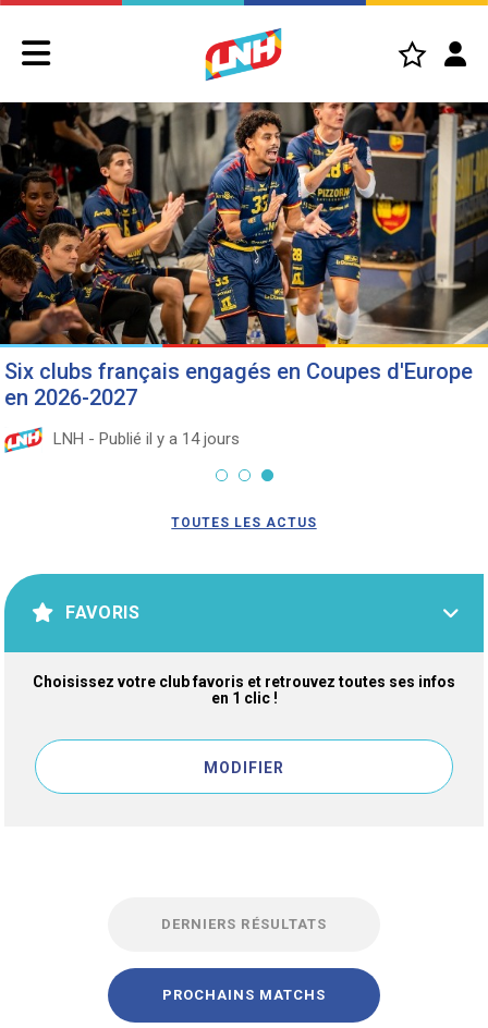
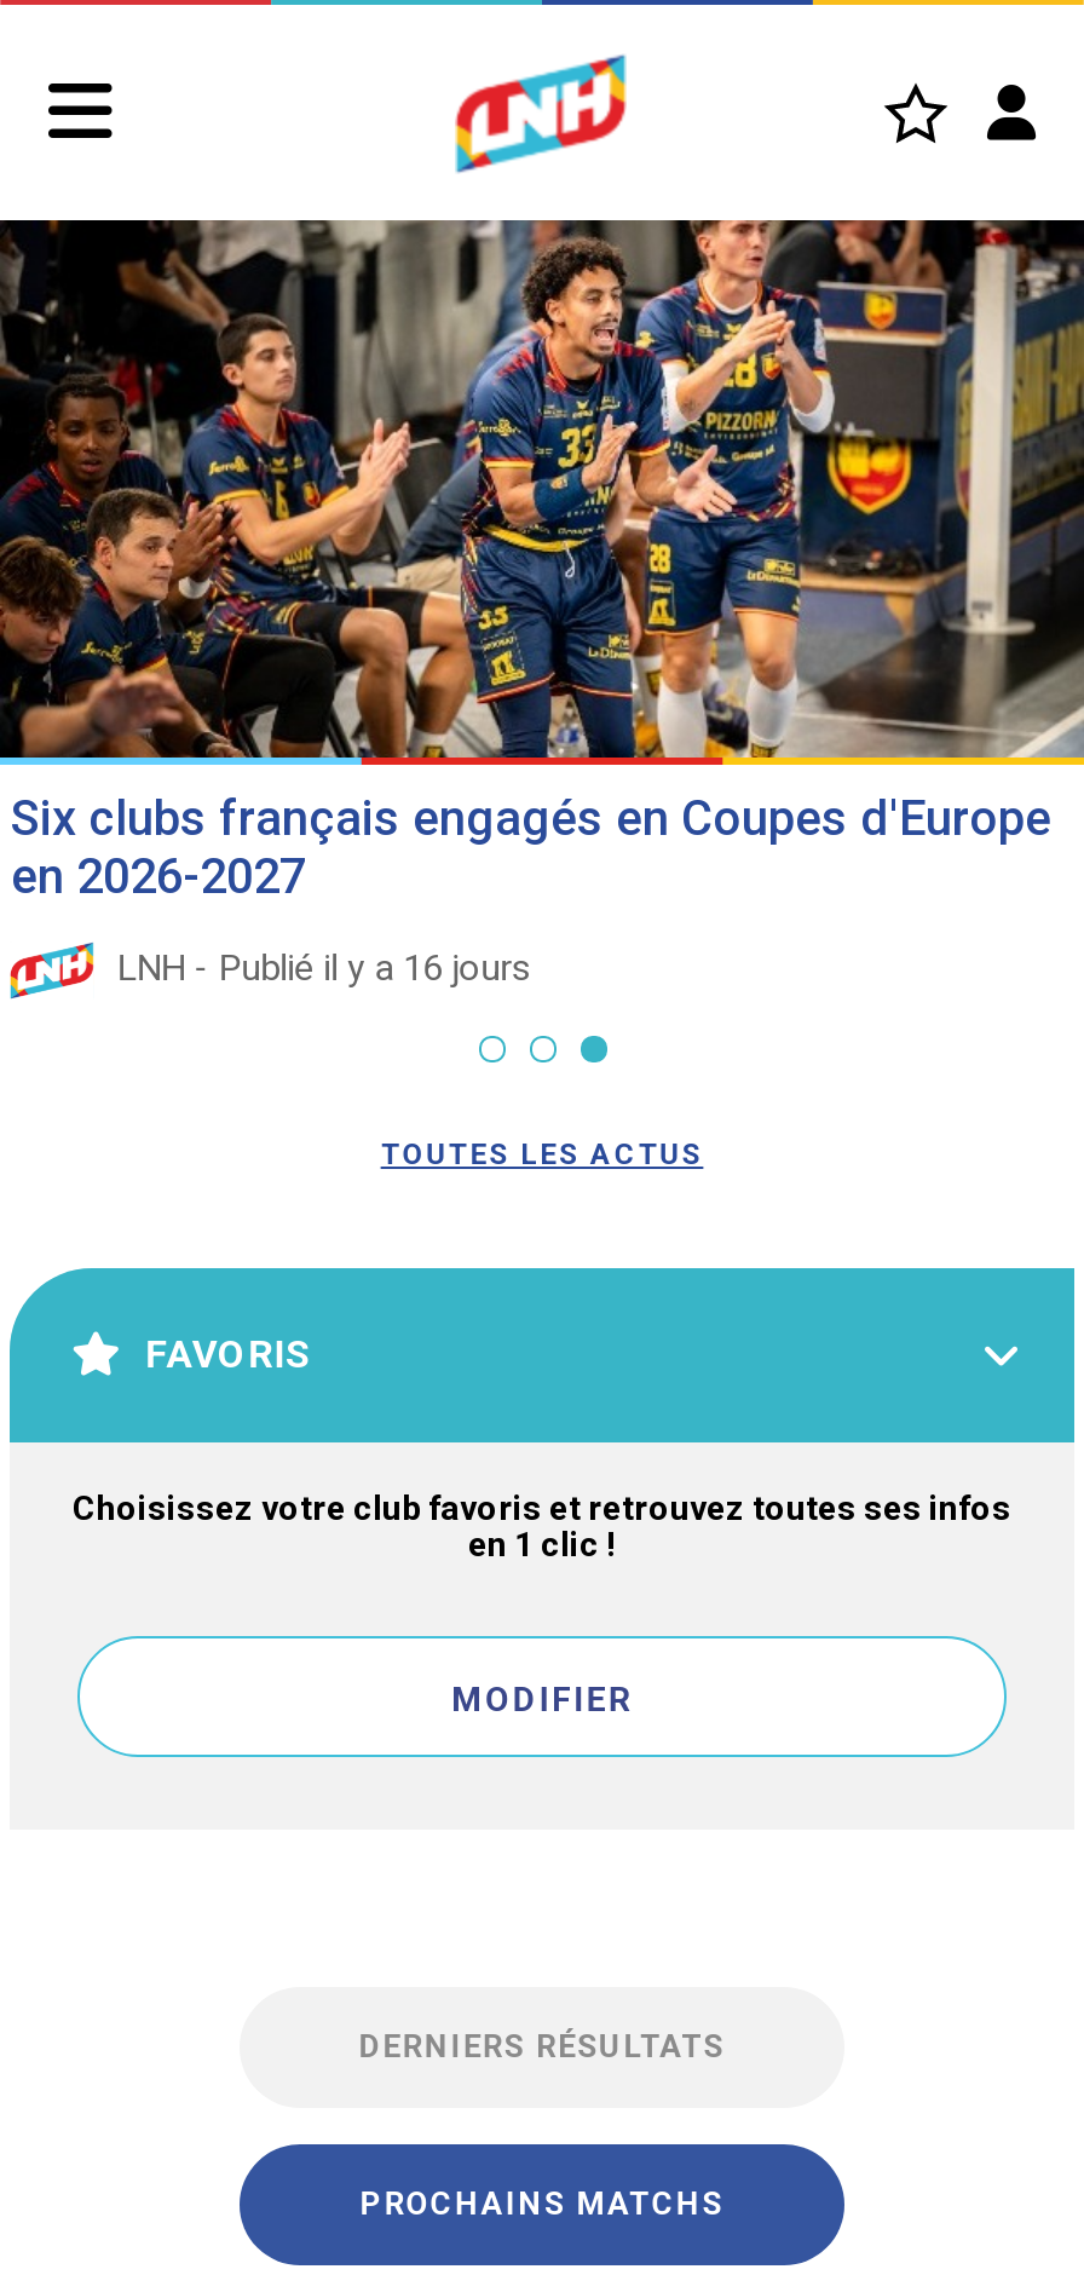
- LNH - Publié il y a 14 jours
+ LNH - Publié il y a 16 jours
